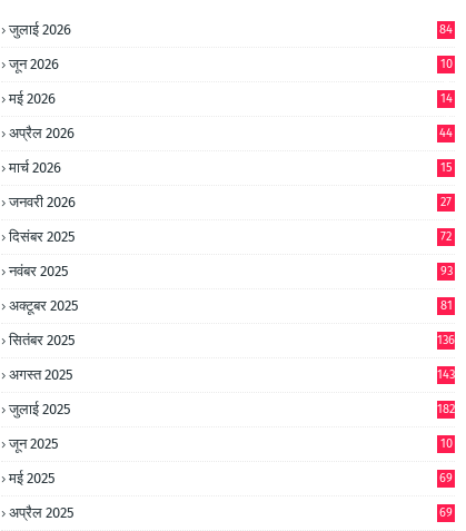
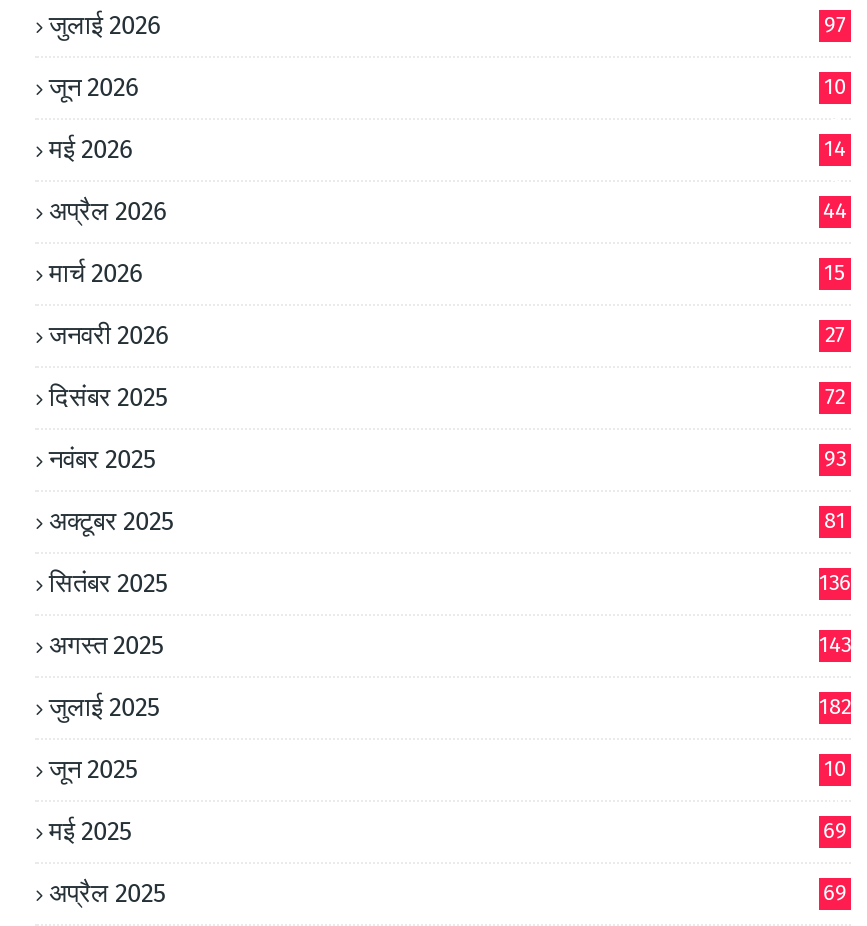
- 84
+ 97
